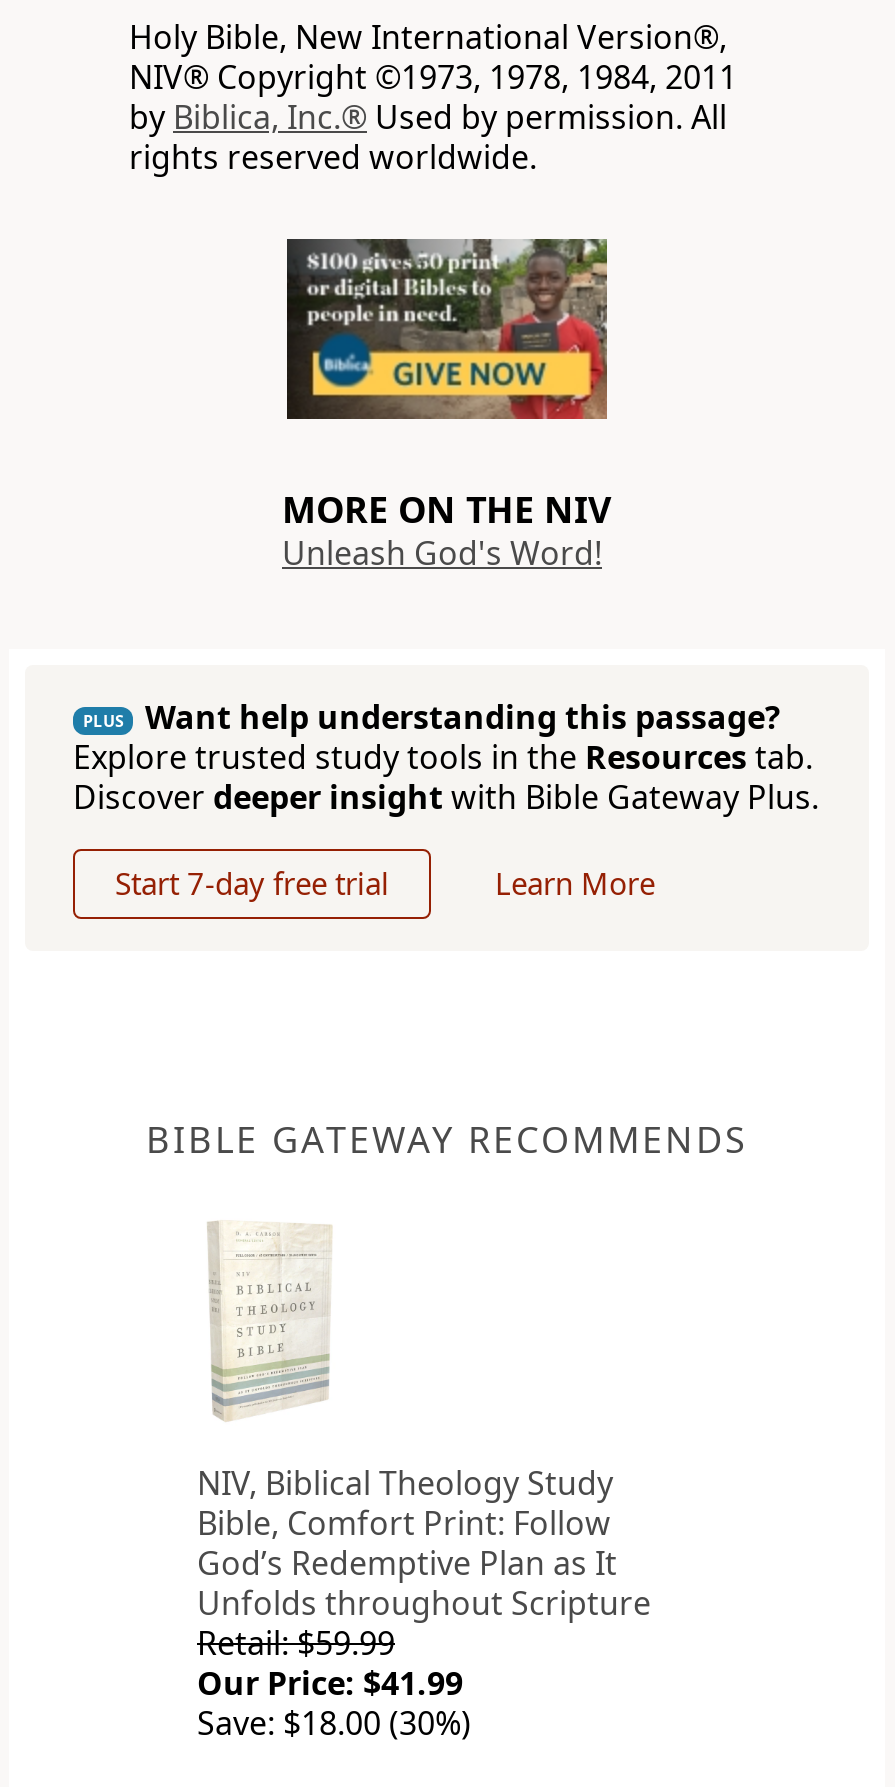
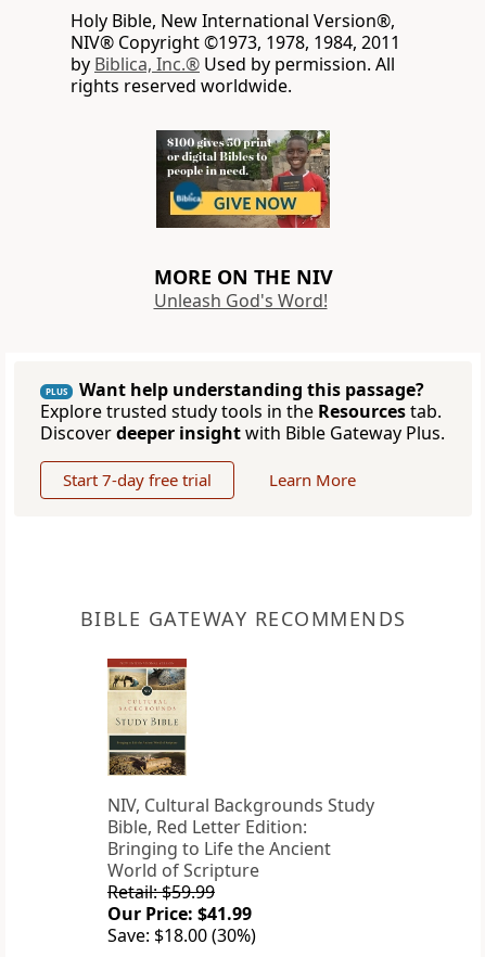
- [image]
- NIV, Biblical Theology Study
- Bible, Comfort Print: Follow
- God’s Redemptive Plan as It
- Unfolds throughout Scripture
+ [image]
+ NIV, Cultural Backgrounds Study
+ Bible, Red Letter Edition:
+ Bringing to Life the Ancient
+ World of Scripture
